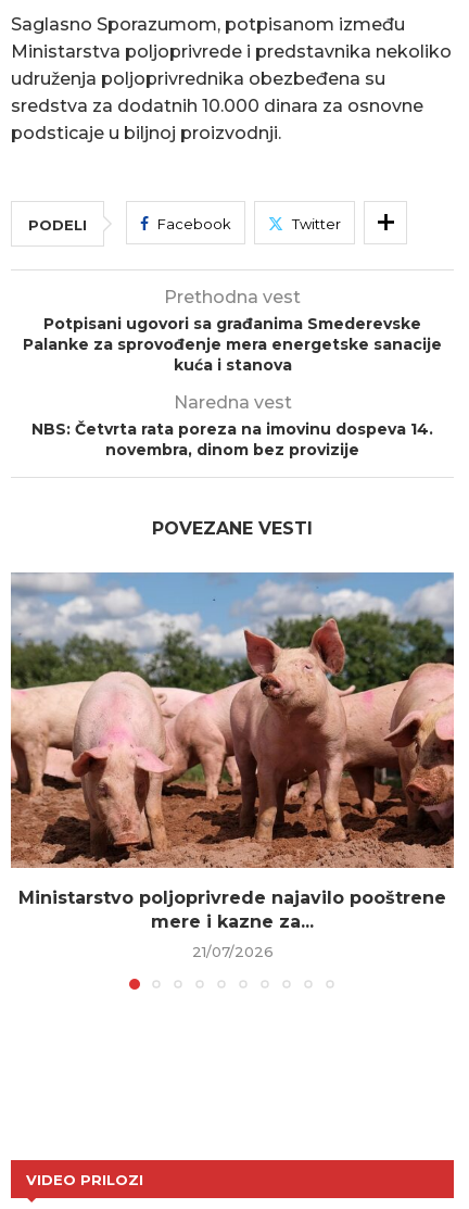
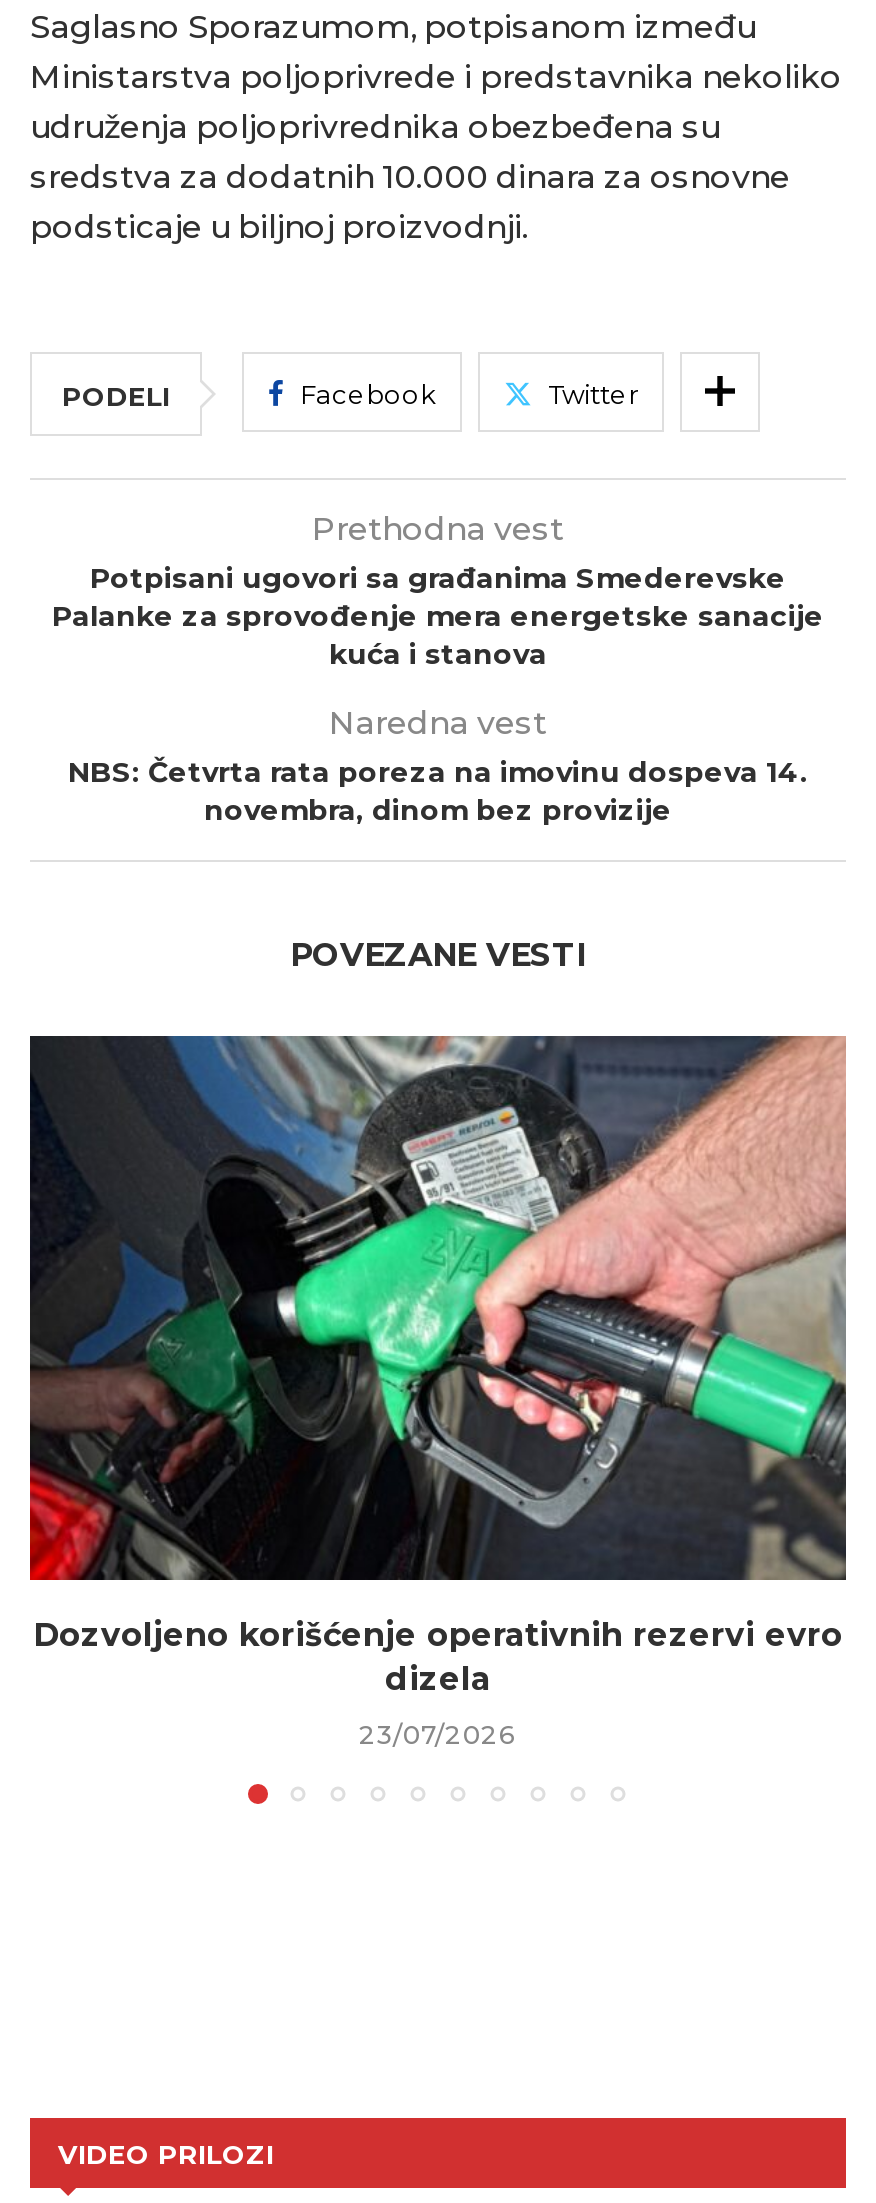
- [image]
- Ministarstvo poljoprivrede najavilo pooštrene
- mere i kazne za...
+ [image]
+ Dozvoljeno korišćenje operativnih rezervi evro
+ dizela

- 21/07/2026
+ 23/07/2026
